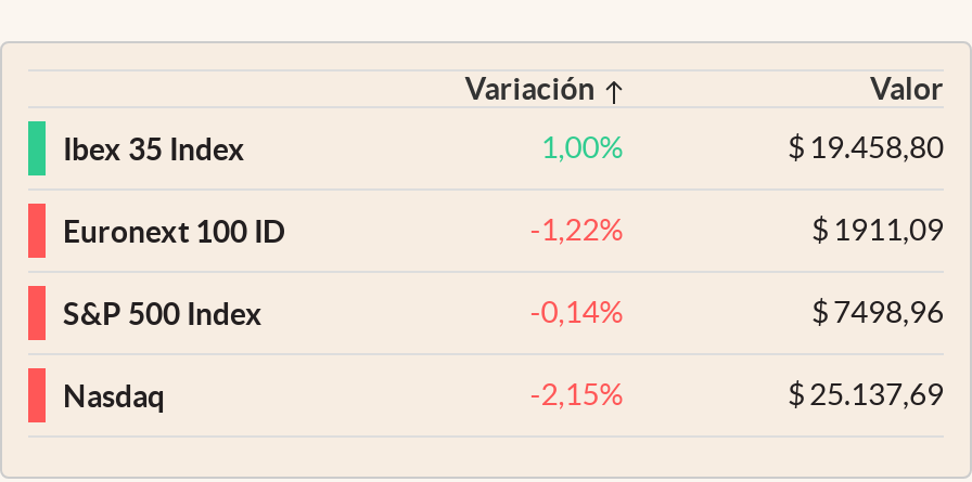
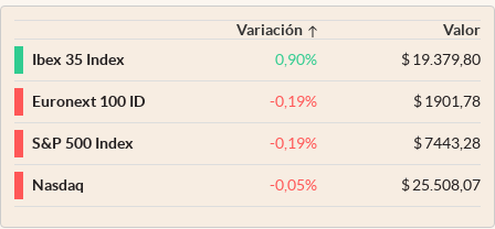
- 1,00%
+ 0,90%

- $ 19.458,80
+ $ 19.379,80

- -1,22%
+ -0,19%

- $ 1911,09
+ $ 1901,78

- -0,14%
+ -0,19%

- $ 7498,96
+ $ 7443,28

- -2,15%
- $ 25.137,69
+ -0,05%
+ $ 25.508,07
